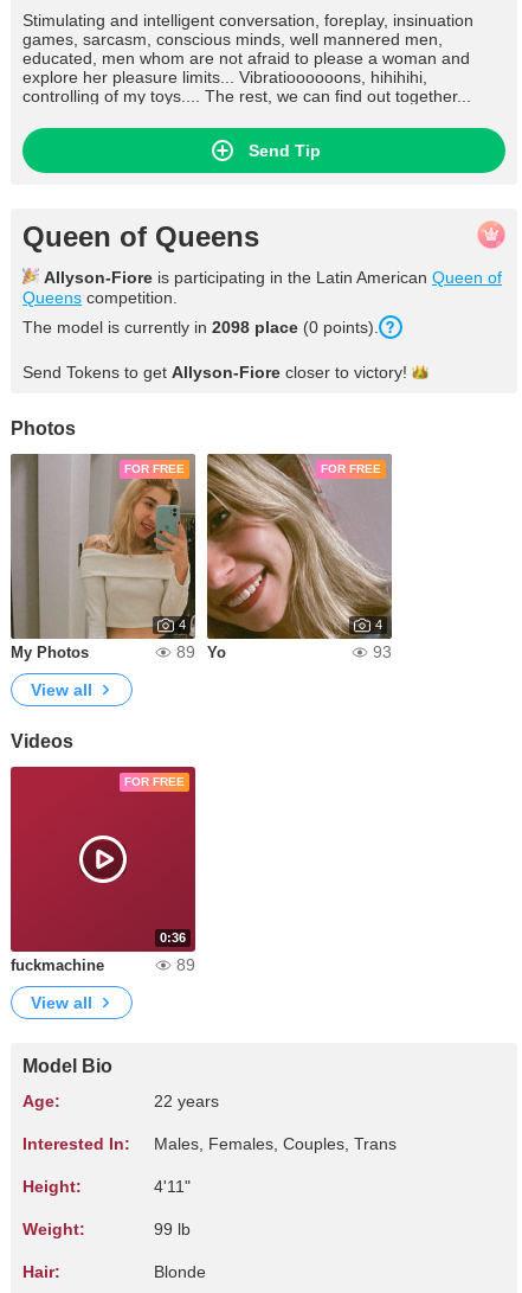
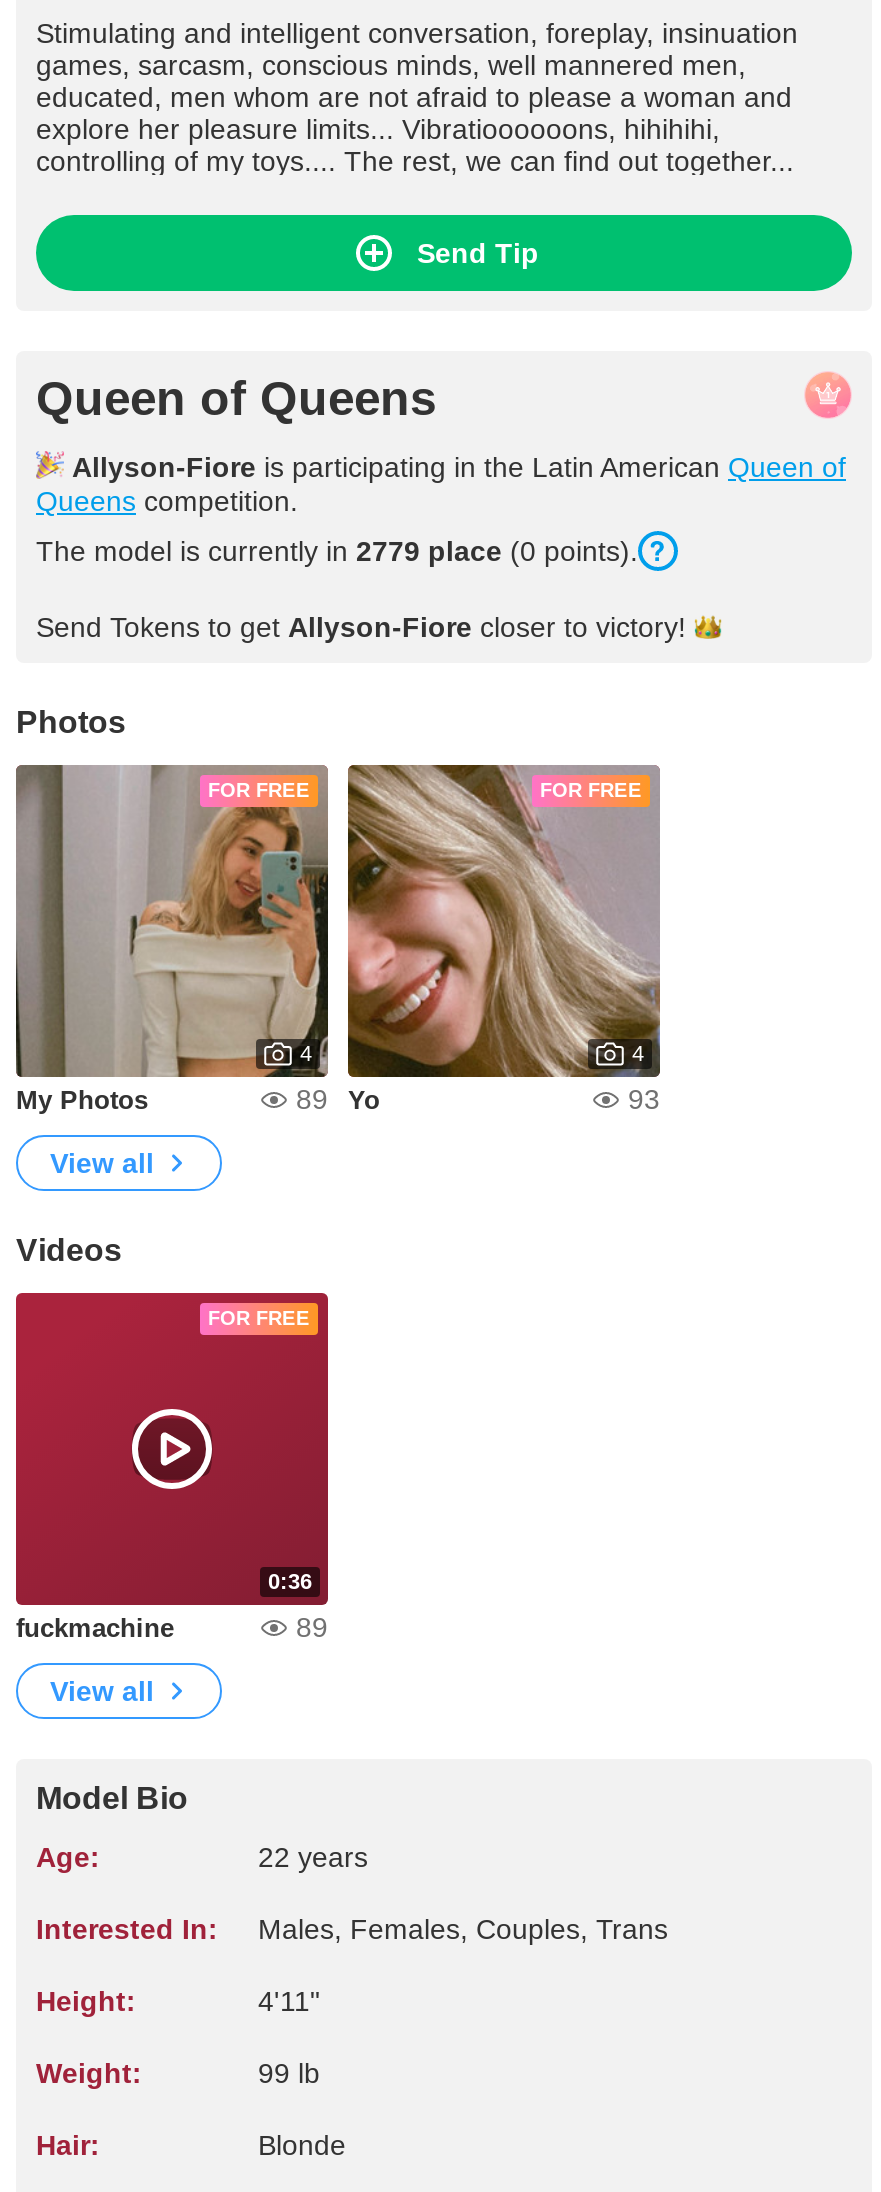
- The model is currently in 2098 place (0 points).
+ The model is currently in 2779 place (0 points).
